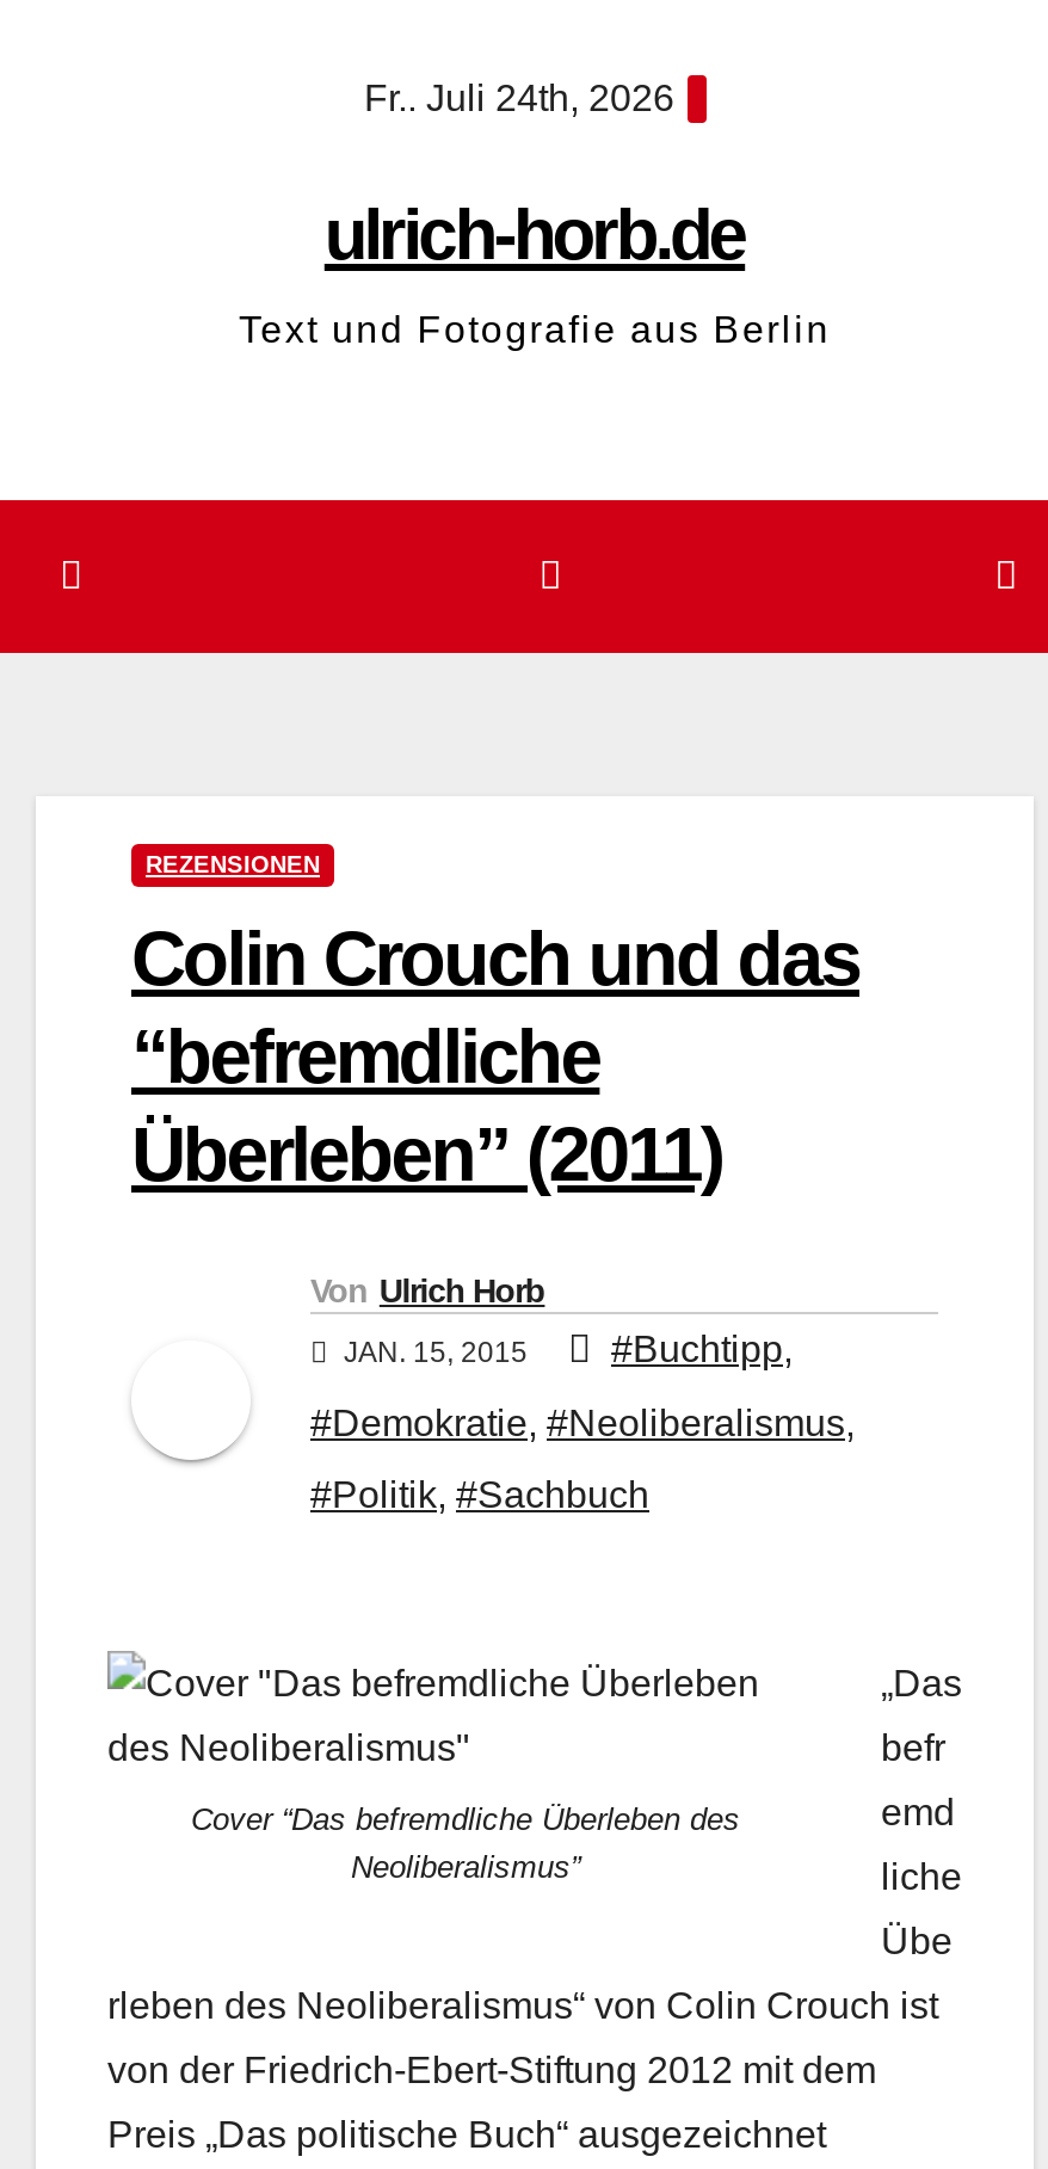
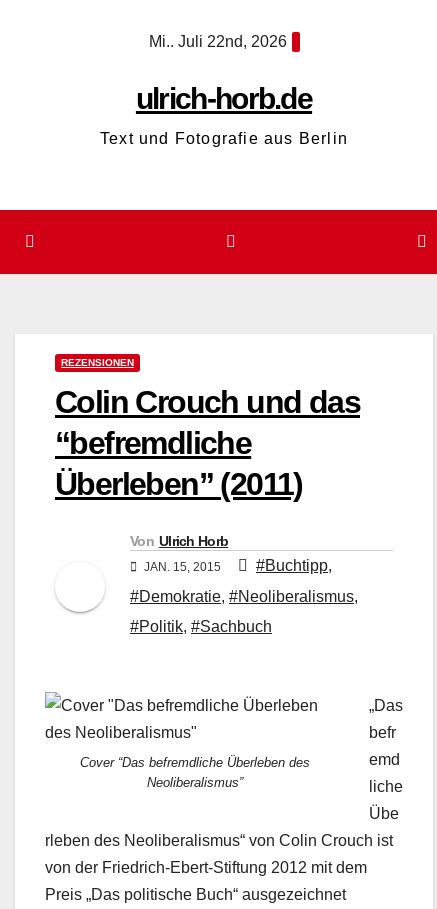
- Fr.. Juli 24th, 2026
+ Mi.. Juli 22nd, 2026
